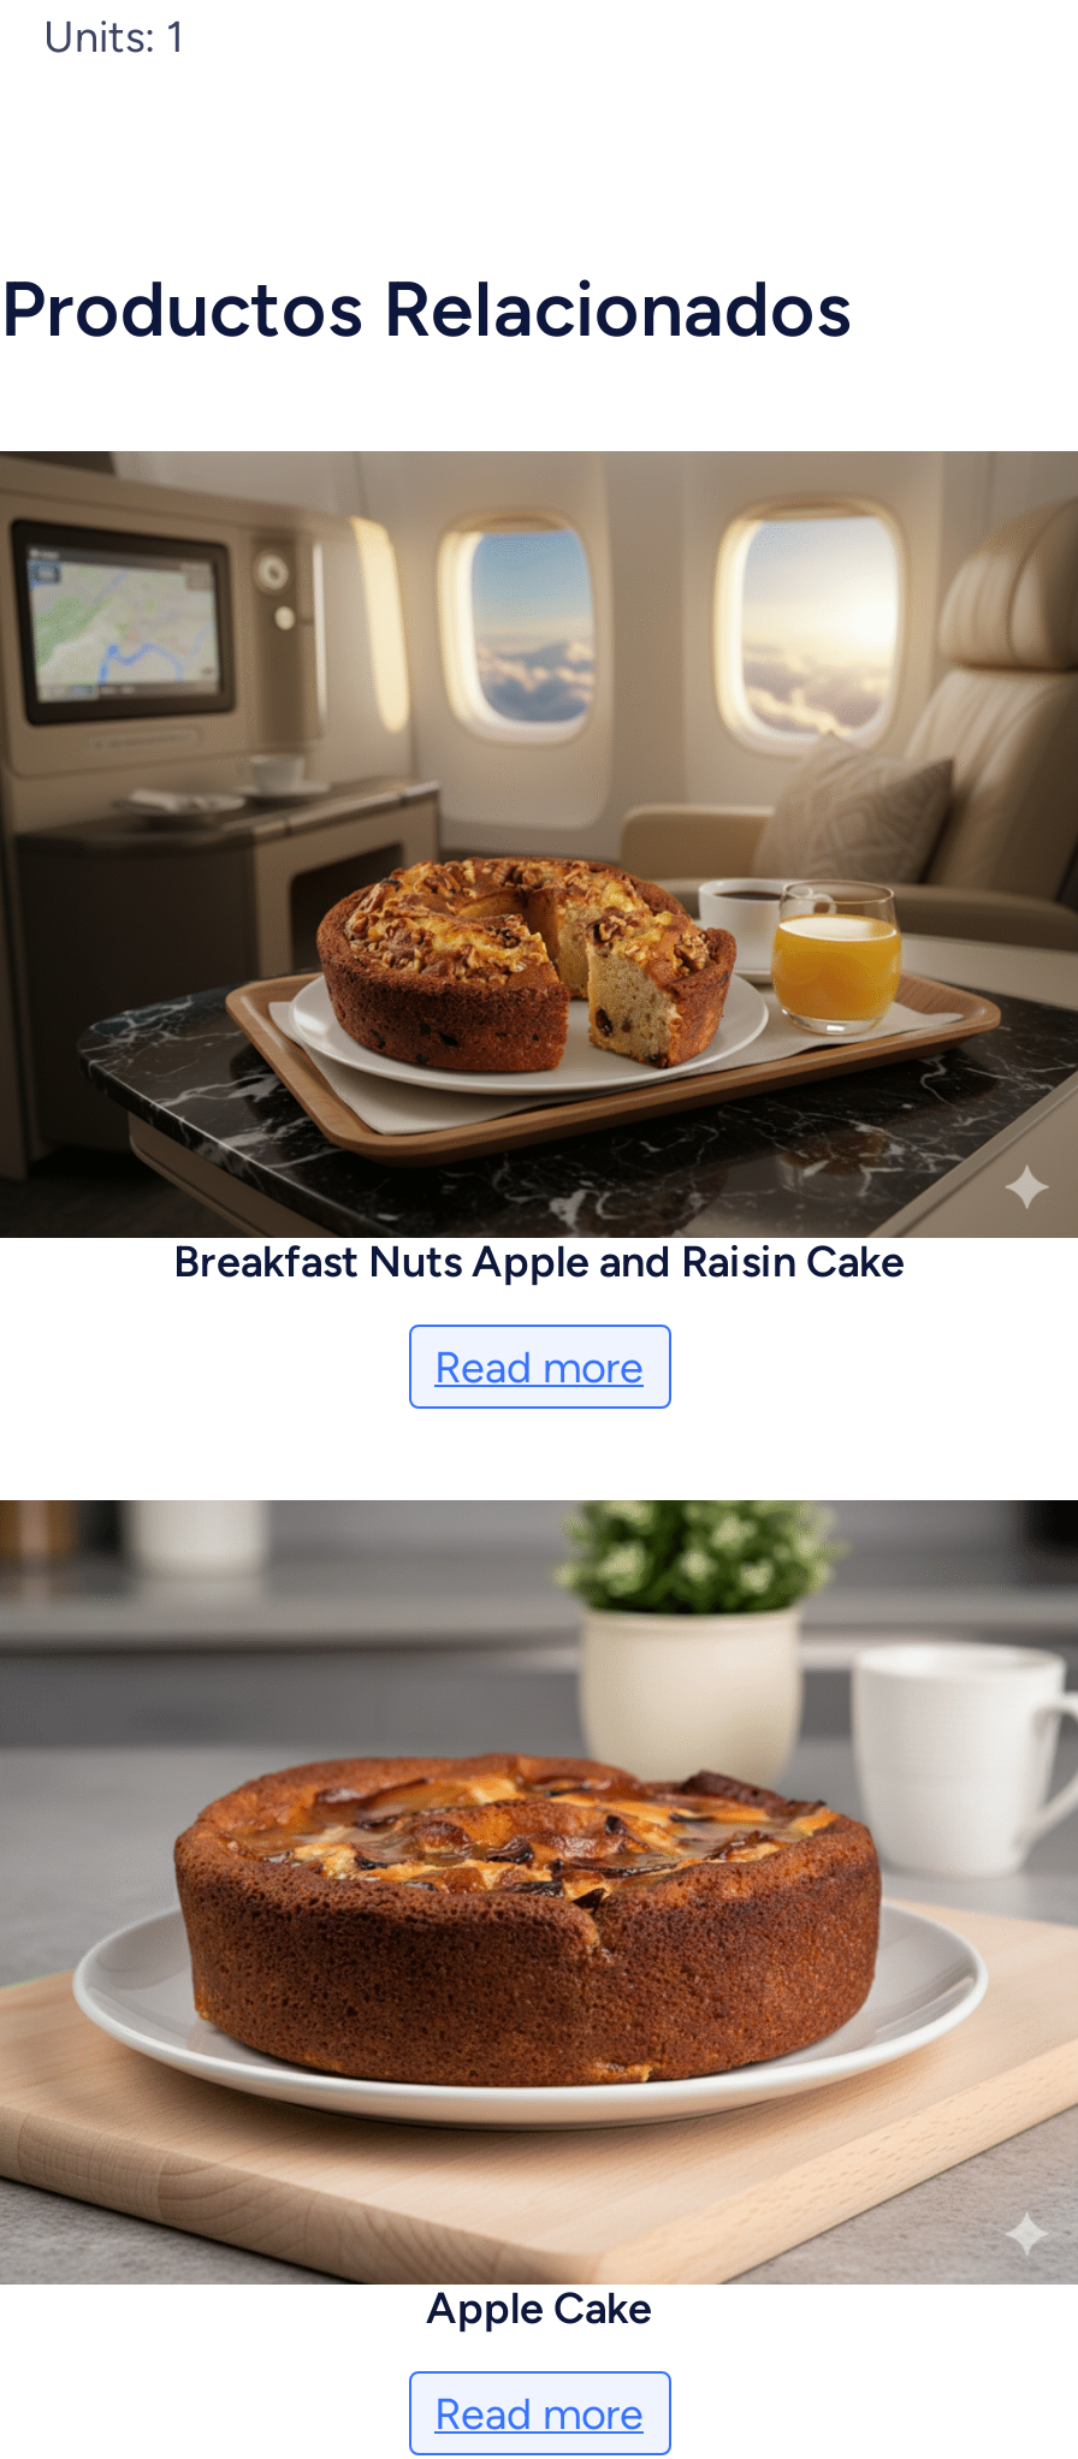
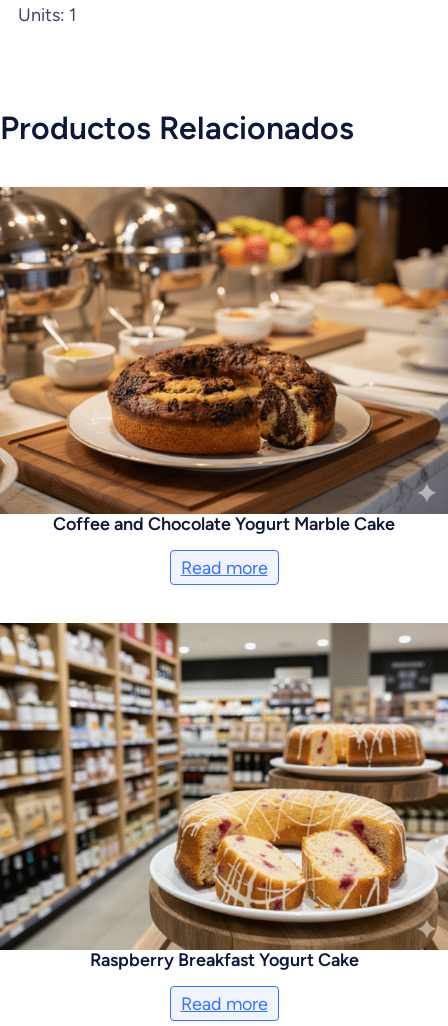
- [image]
- Breakfast Nuts Apple and Raisin Cake
+ [image]
+ Coffee and Chocolate Yogurt Marble Cake

- [image]
- Apple Cake
+ [image]
+ Raspberry Breakfast Yogurt Cake
